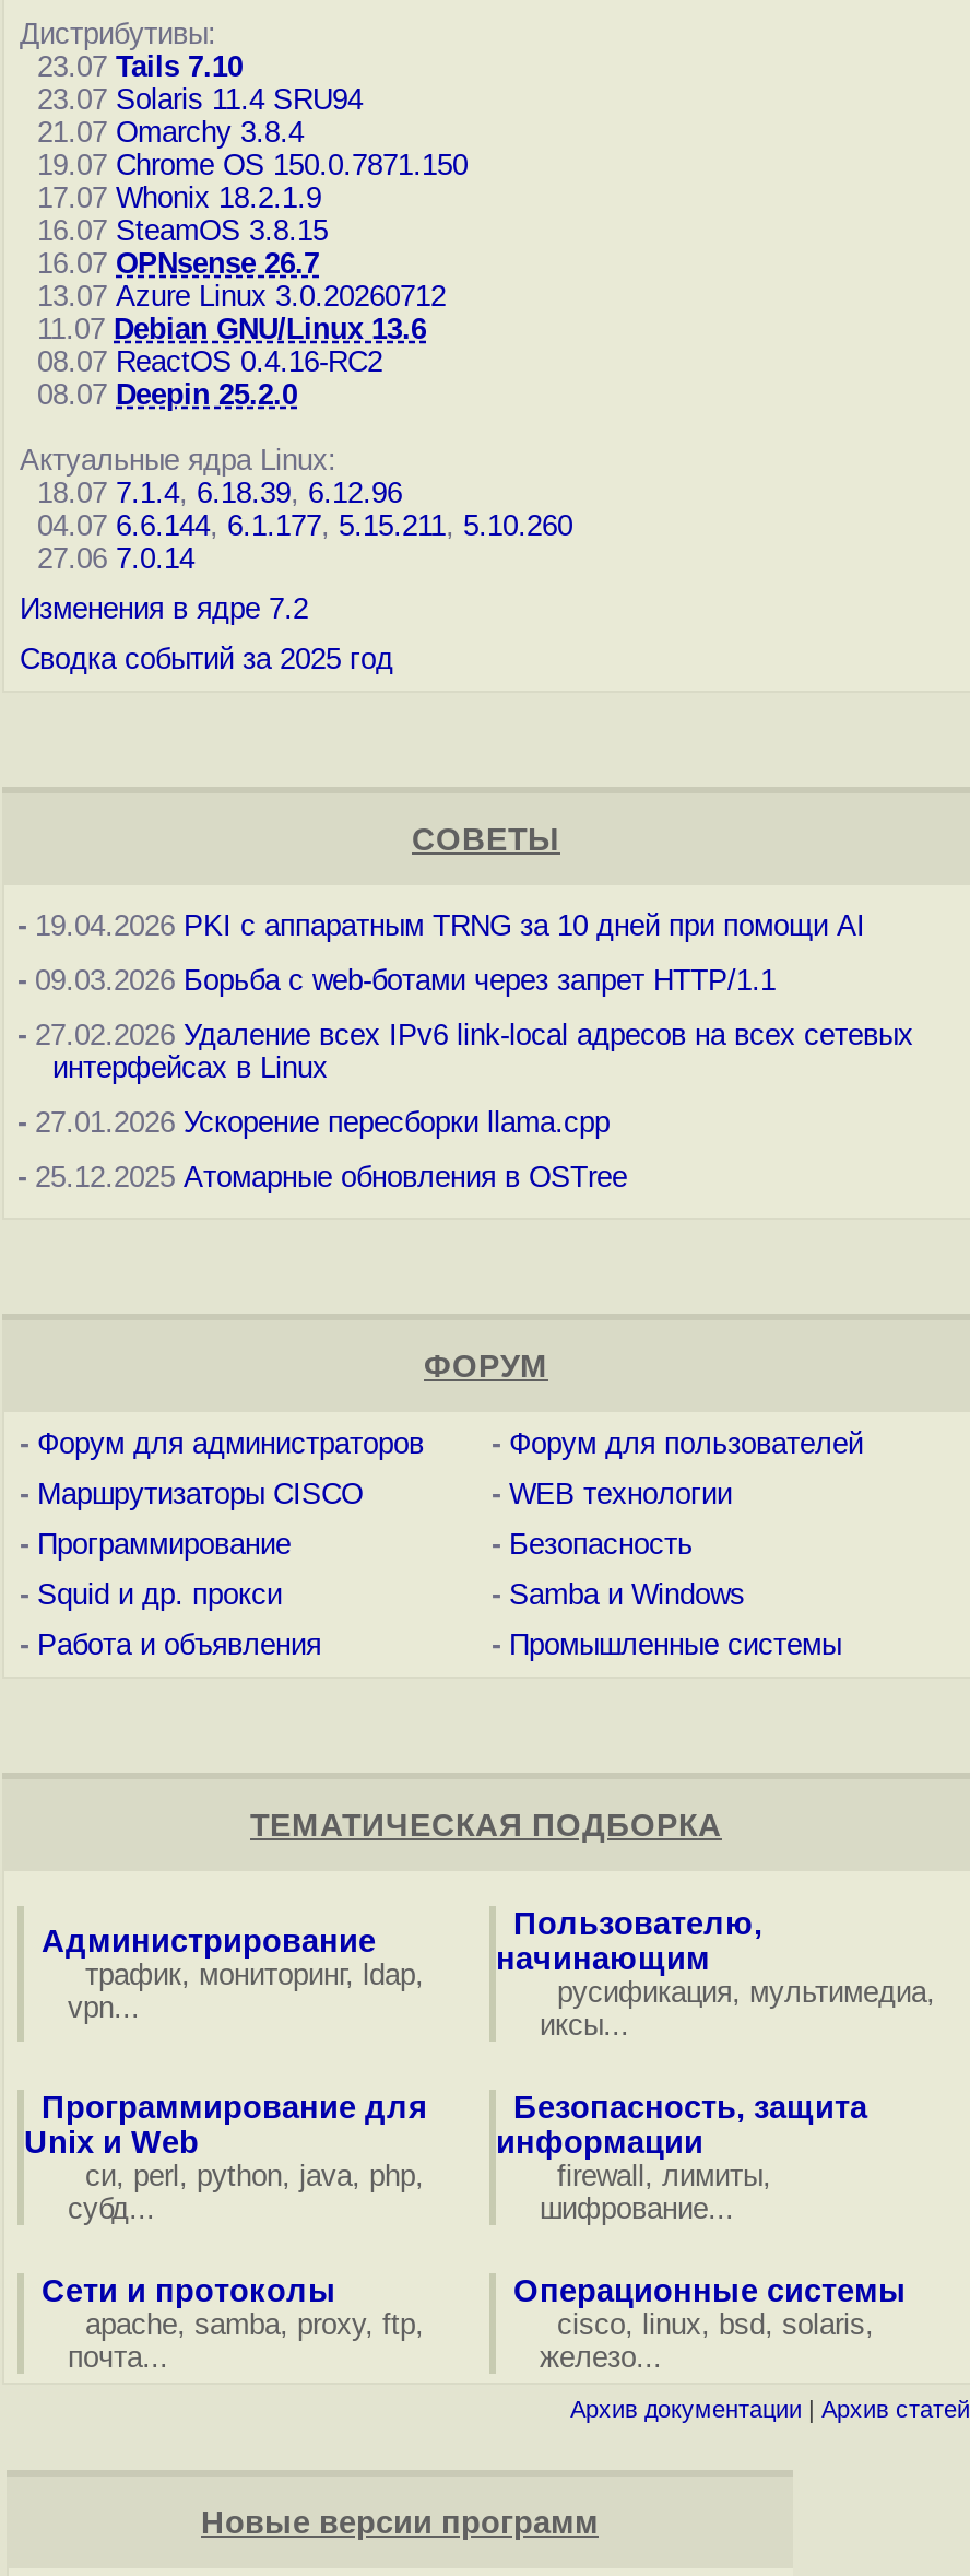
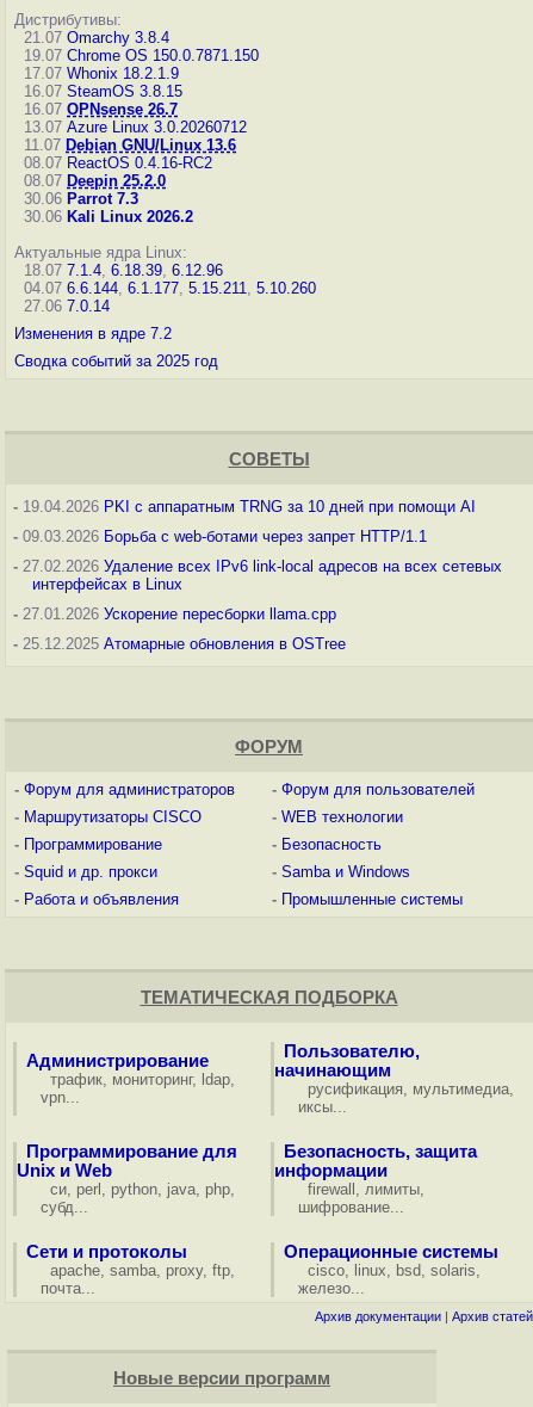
- 23.07 Tails 7.10
- 23.07 Solaris 11.4 SRU94

moved up: 21.07 Omarchy 3.8.4 | 19.07 Chrome OS 150.0.7871.150 | 17.07 Whonix 18.2.1.9 | ... | 08.07 ReactOS 0.4.16-RC2 | 08.07 Deepin 25.2.0

+ 30.06 Parrot 7.3
+ 30.06 Kali Linux 2026.2
